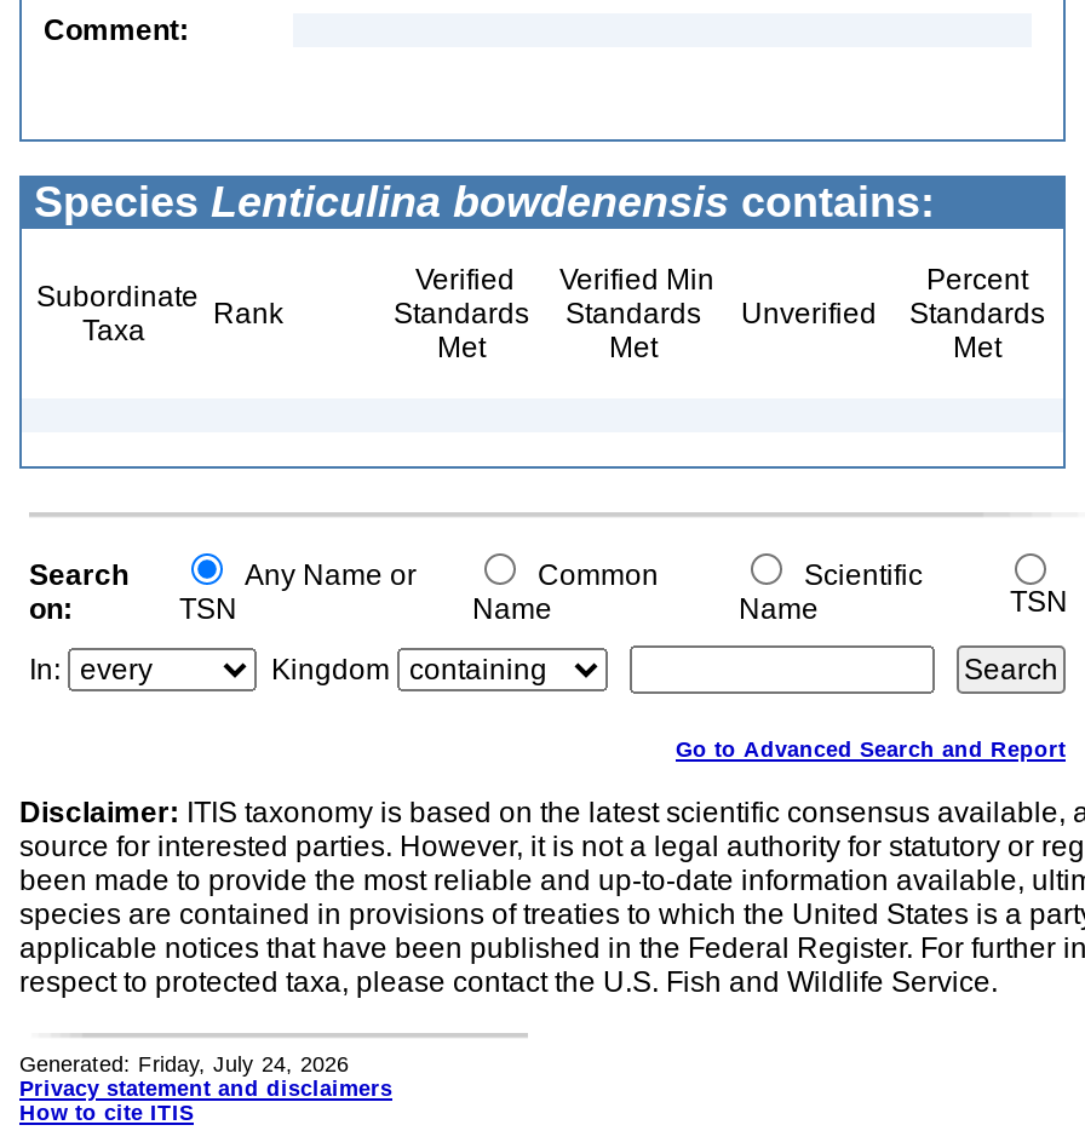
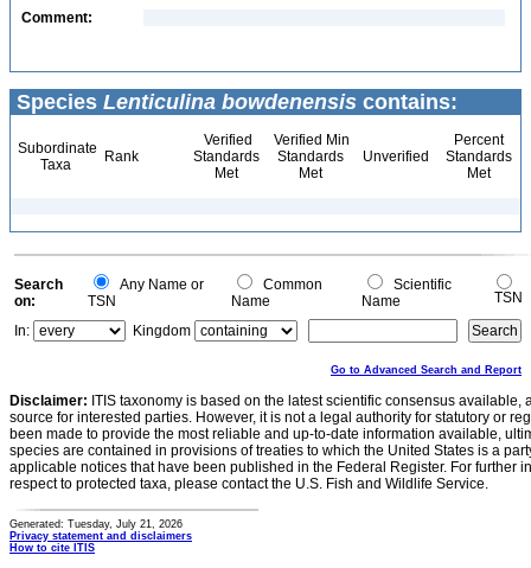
- Generated: Friday, July 24, 2026
+ Generated: Tuesday, July 21, 2026
